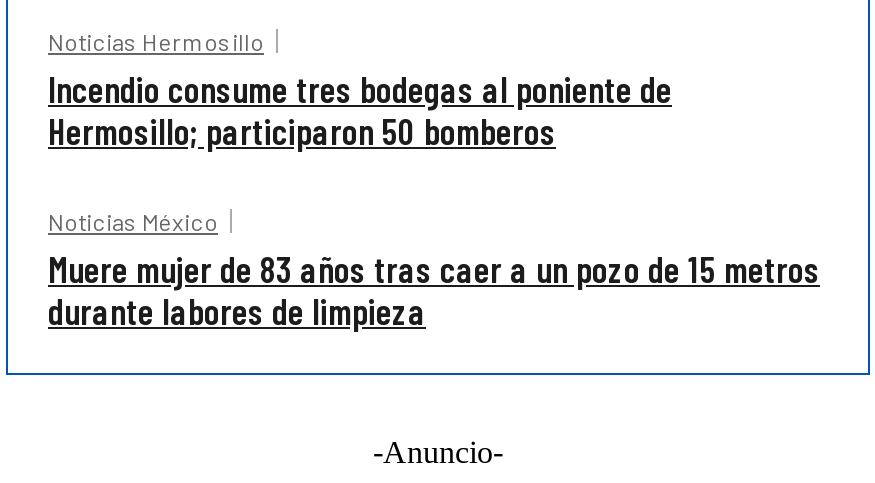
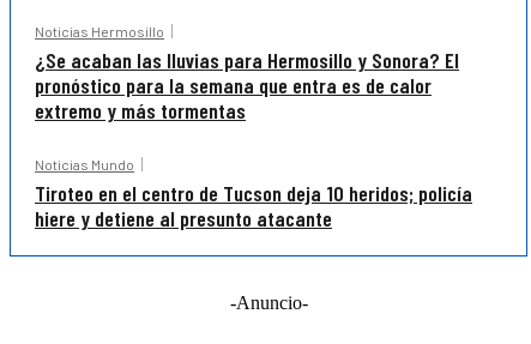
- Incendio consume tres bodegas al poniente de
- Hermosillo; participaron 50 bomberos
+ ¿Se acaban las lluvias para Hermosillo y Sonora? El
+ pronóstico para la semana que entra es de calor
+ extremo y más tormentas

- Noticias México
- Muere mujer de 83 años tras caer a un pozo de 15 metros
- durante labores de limpieza
+ Noticias Mundo
+ Tiroteo en el centro de Tucson deja 10 heridos; policía
+ hiere y detiene al presunto atacante
